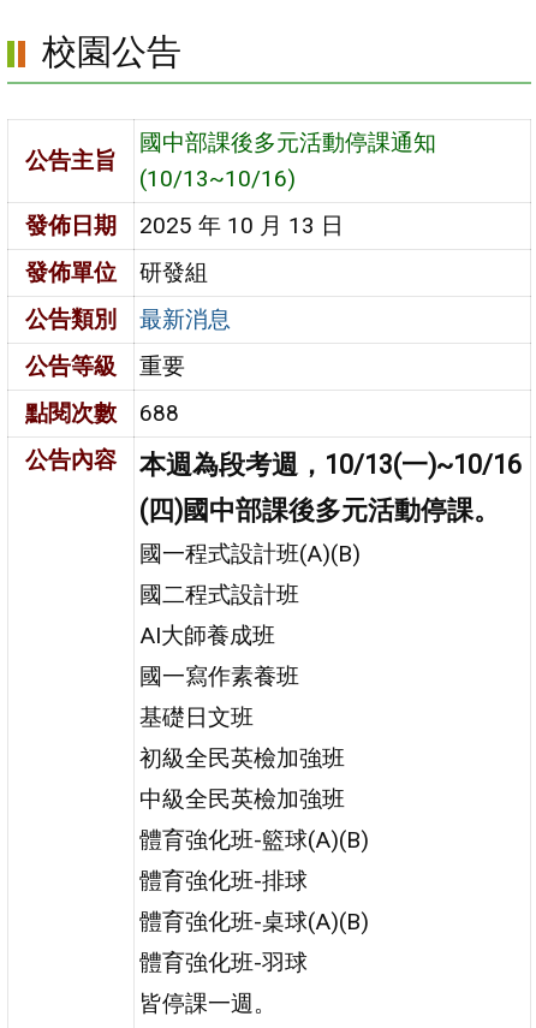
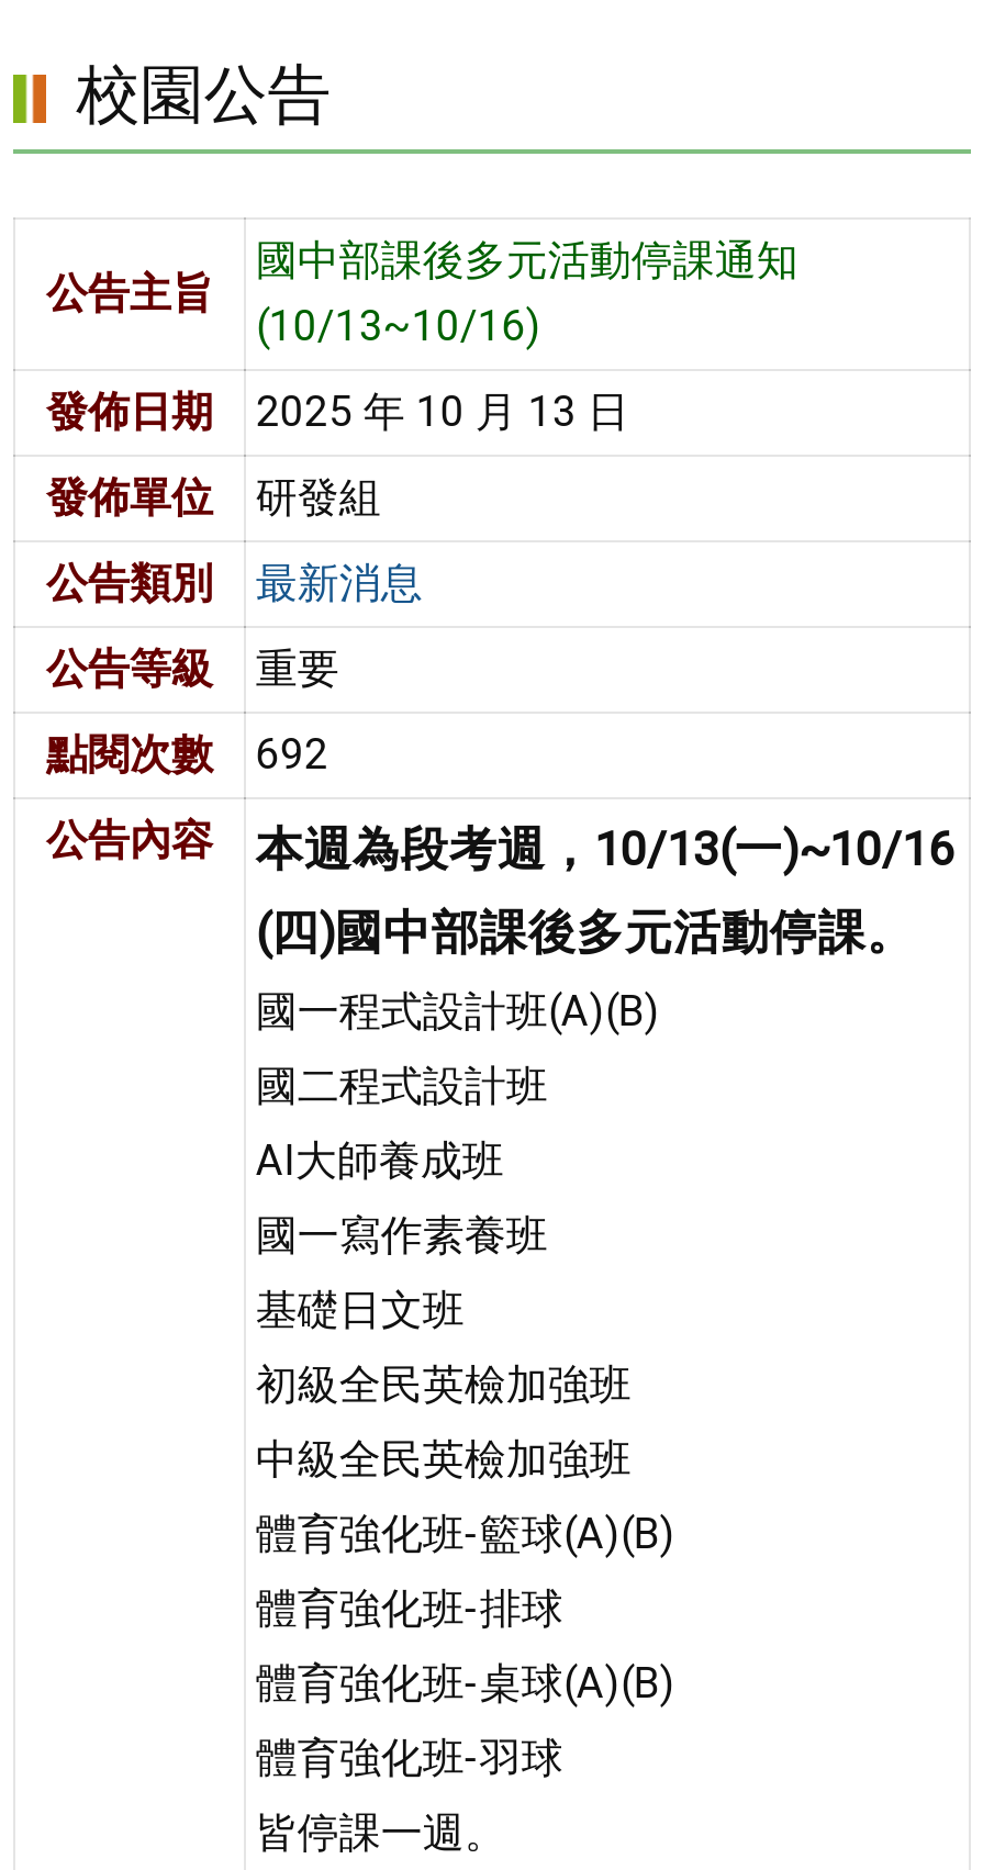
- 點閱次數 688
+ 點閱次數 692
